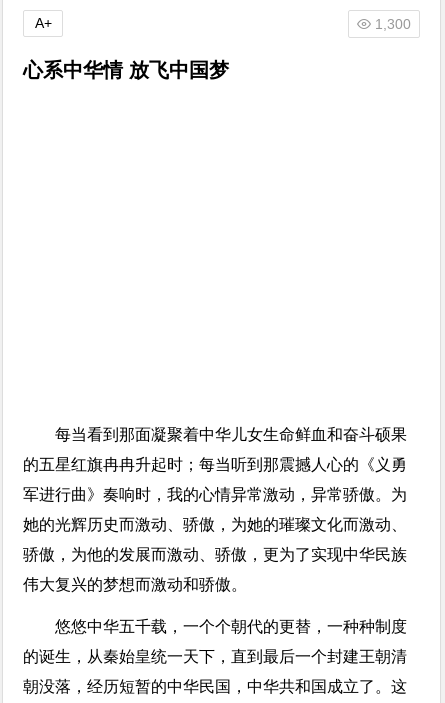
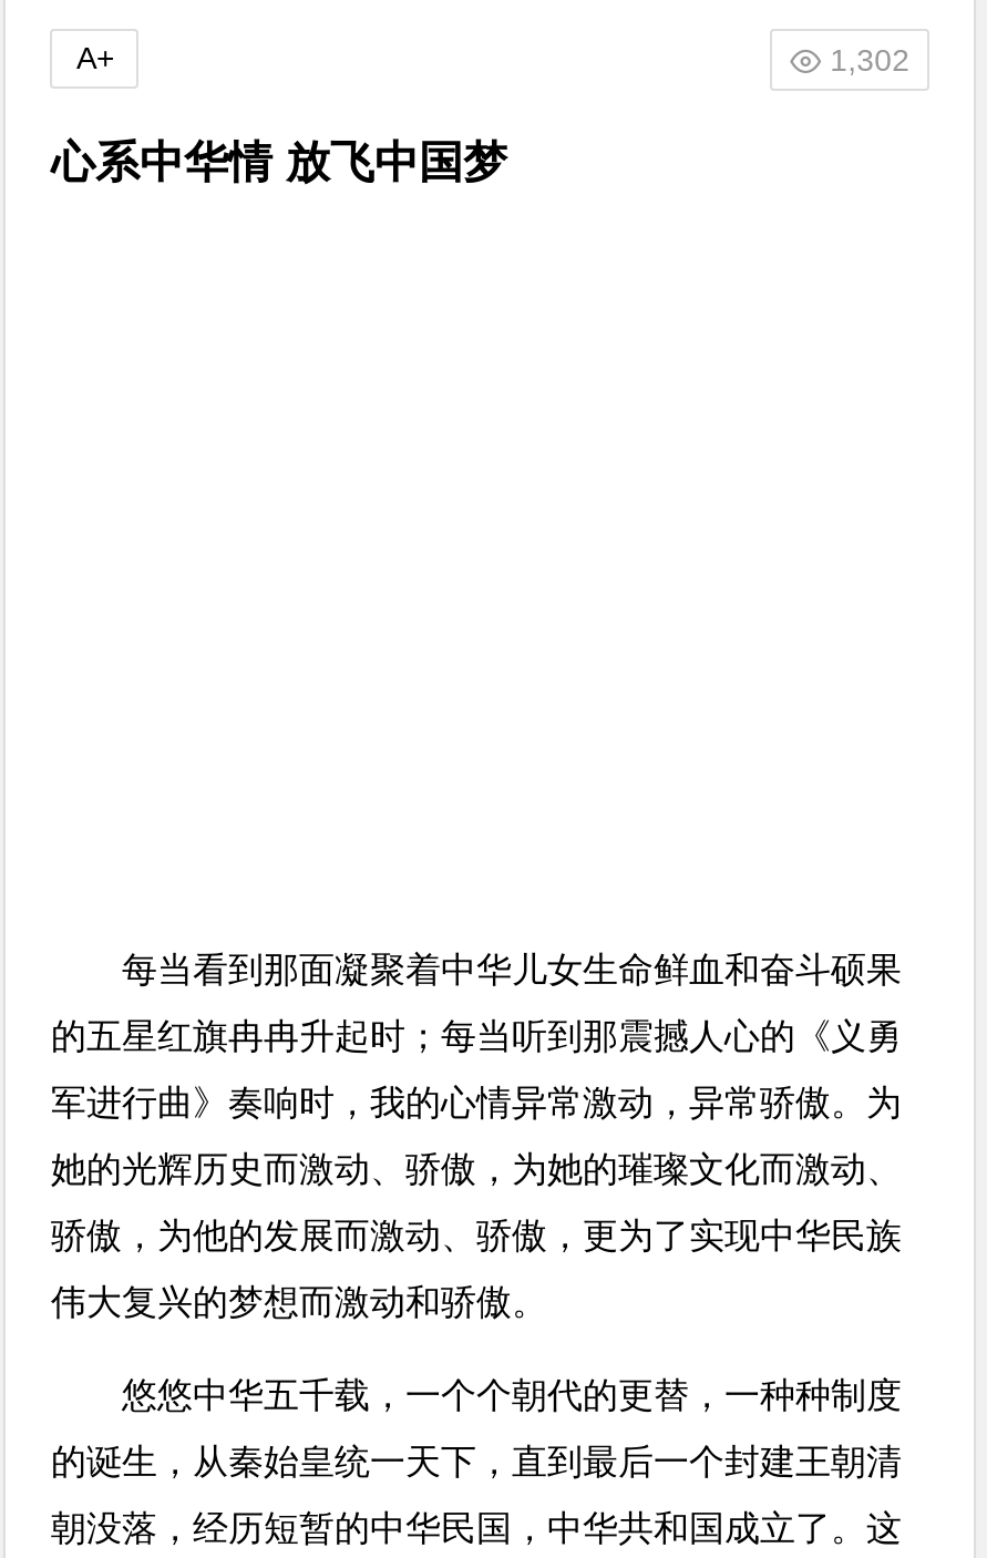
- 1,300
+ 1,302
